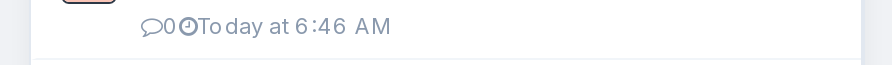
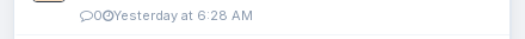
- Today at 6:46 AM
+ Yesterday at 6:28 AM
